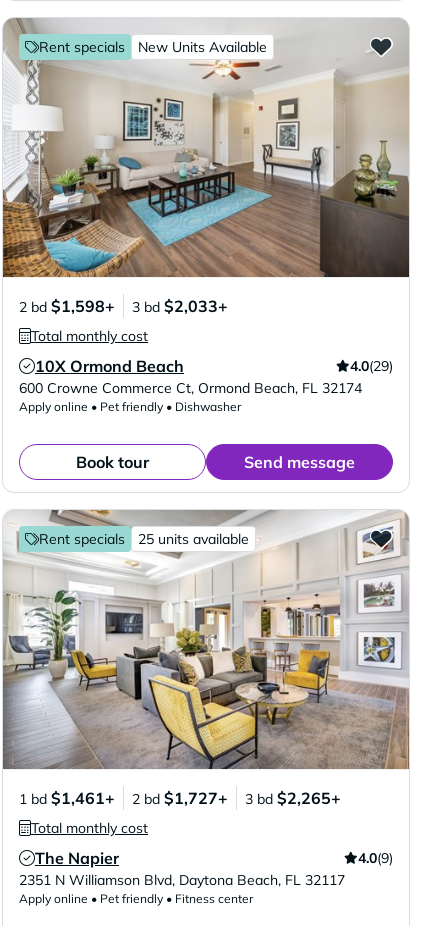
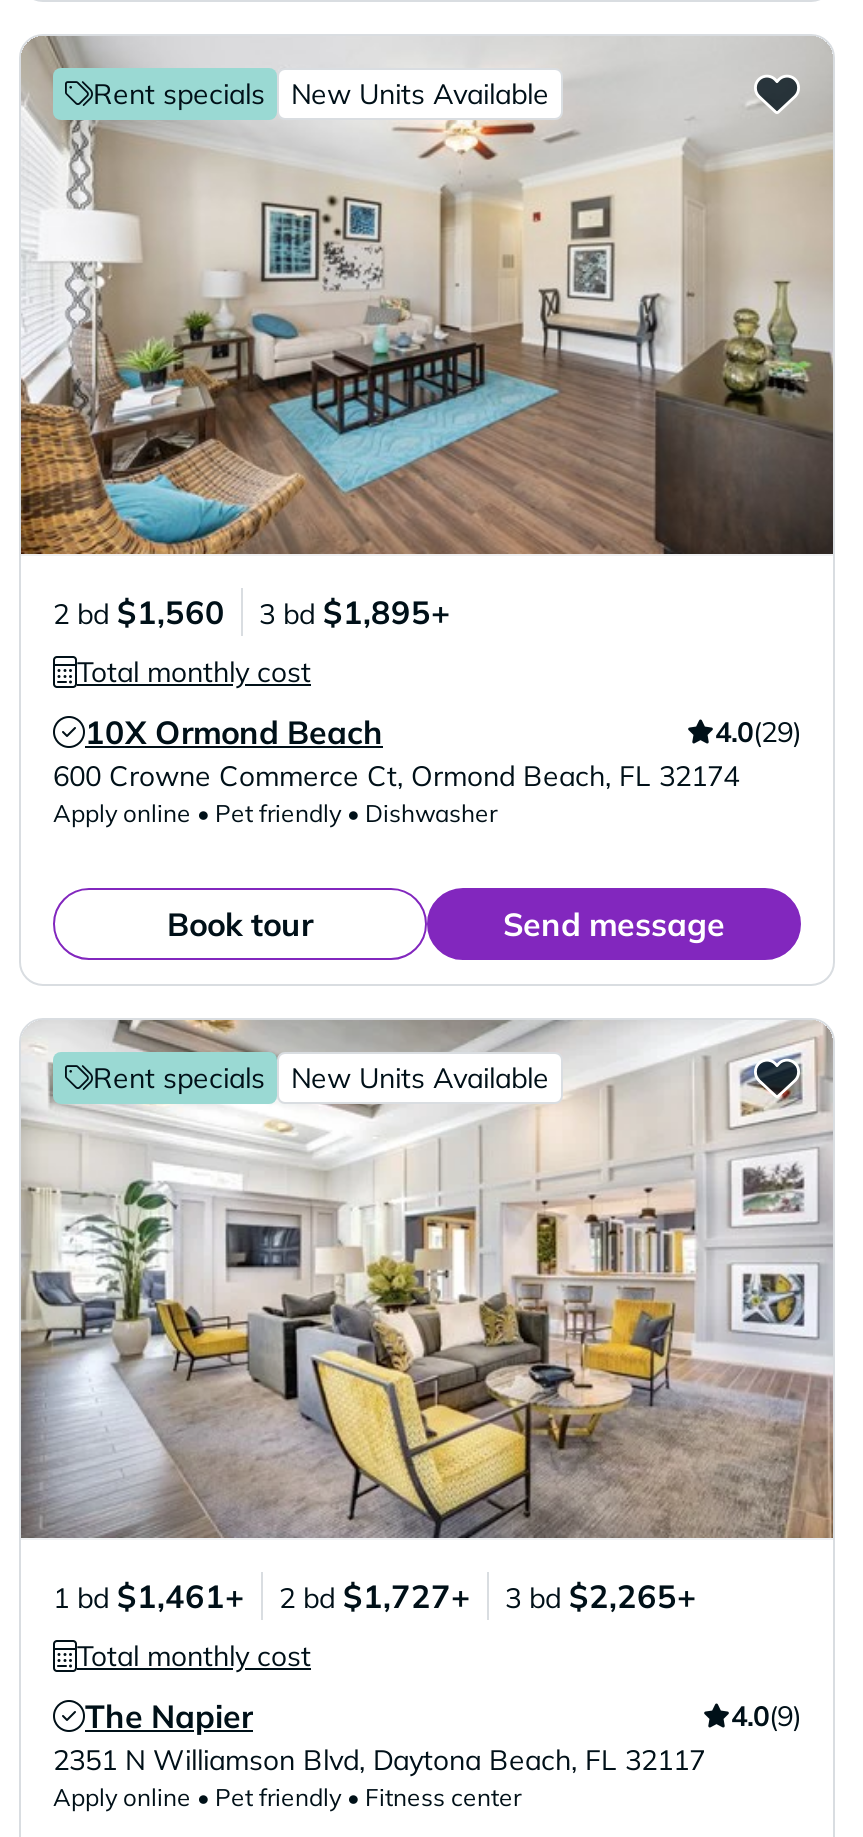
- 2 bd $1,598+
+ 2 bd $1,560

- 3 bd $2,033+
+ 3 bd $1,895+

- 25 units available
+ New Units Available
